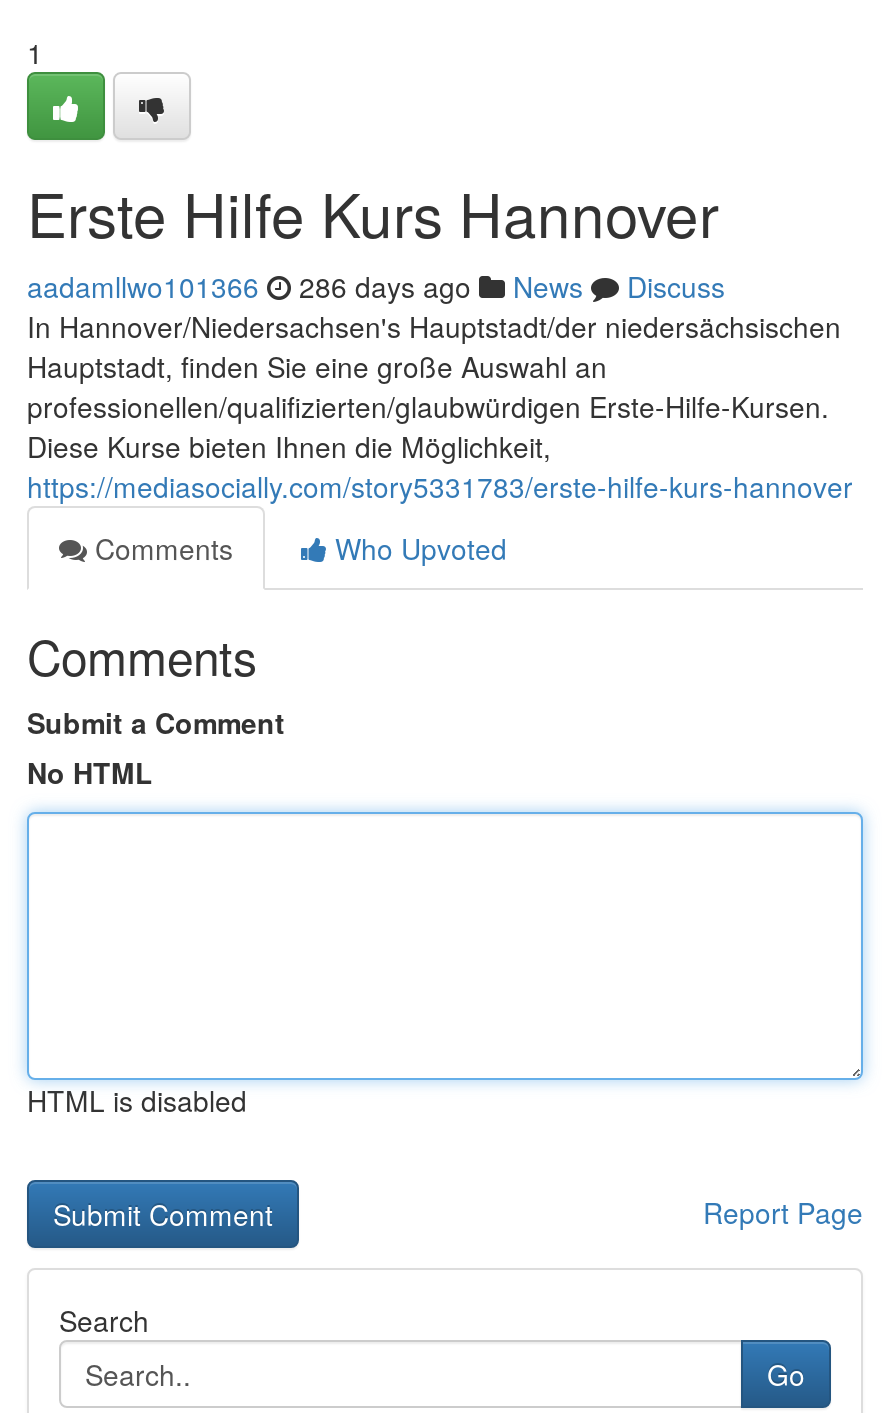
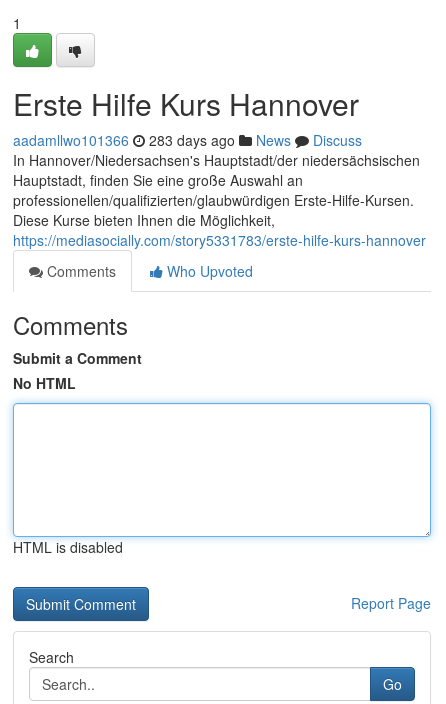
- aadamllwo101366 286 days ago News Discuss
+ aadamllwo101366 283 days ago News Discuss
